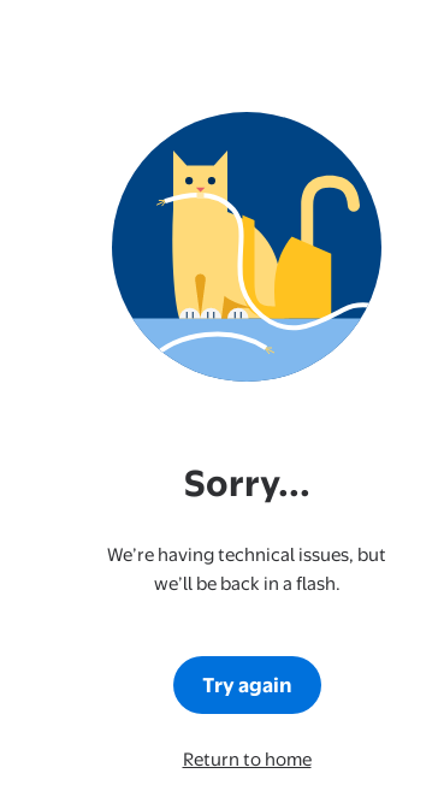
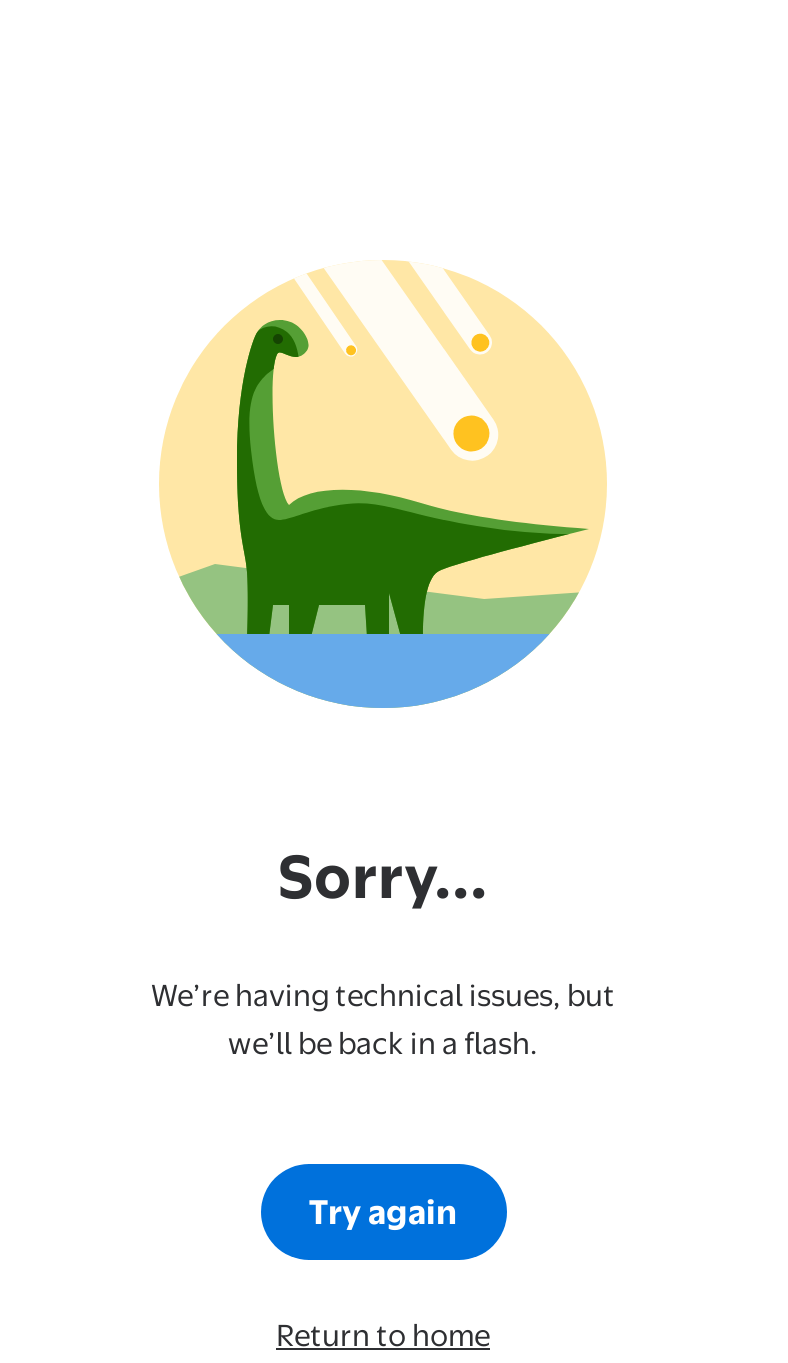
- [image]
+ [image]
